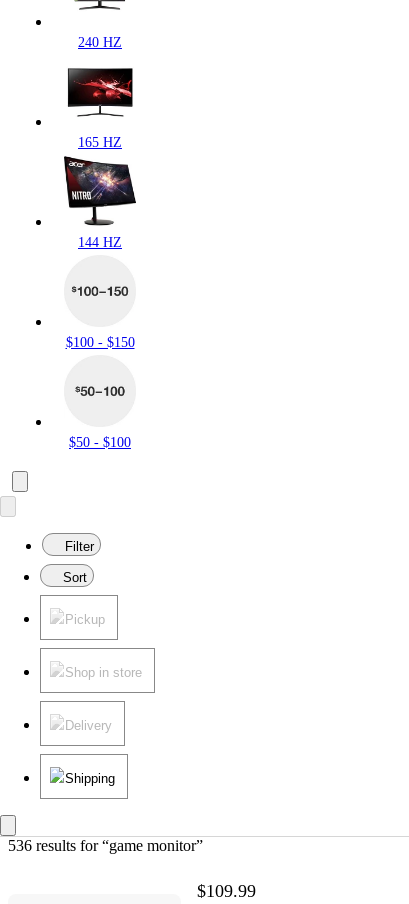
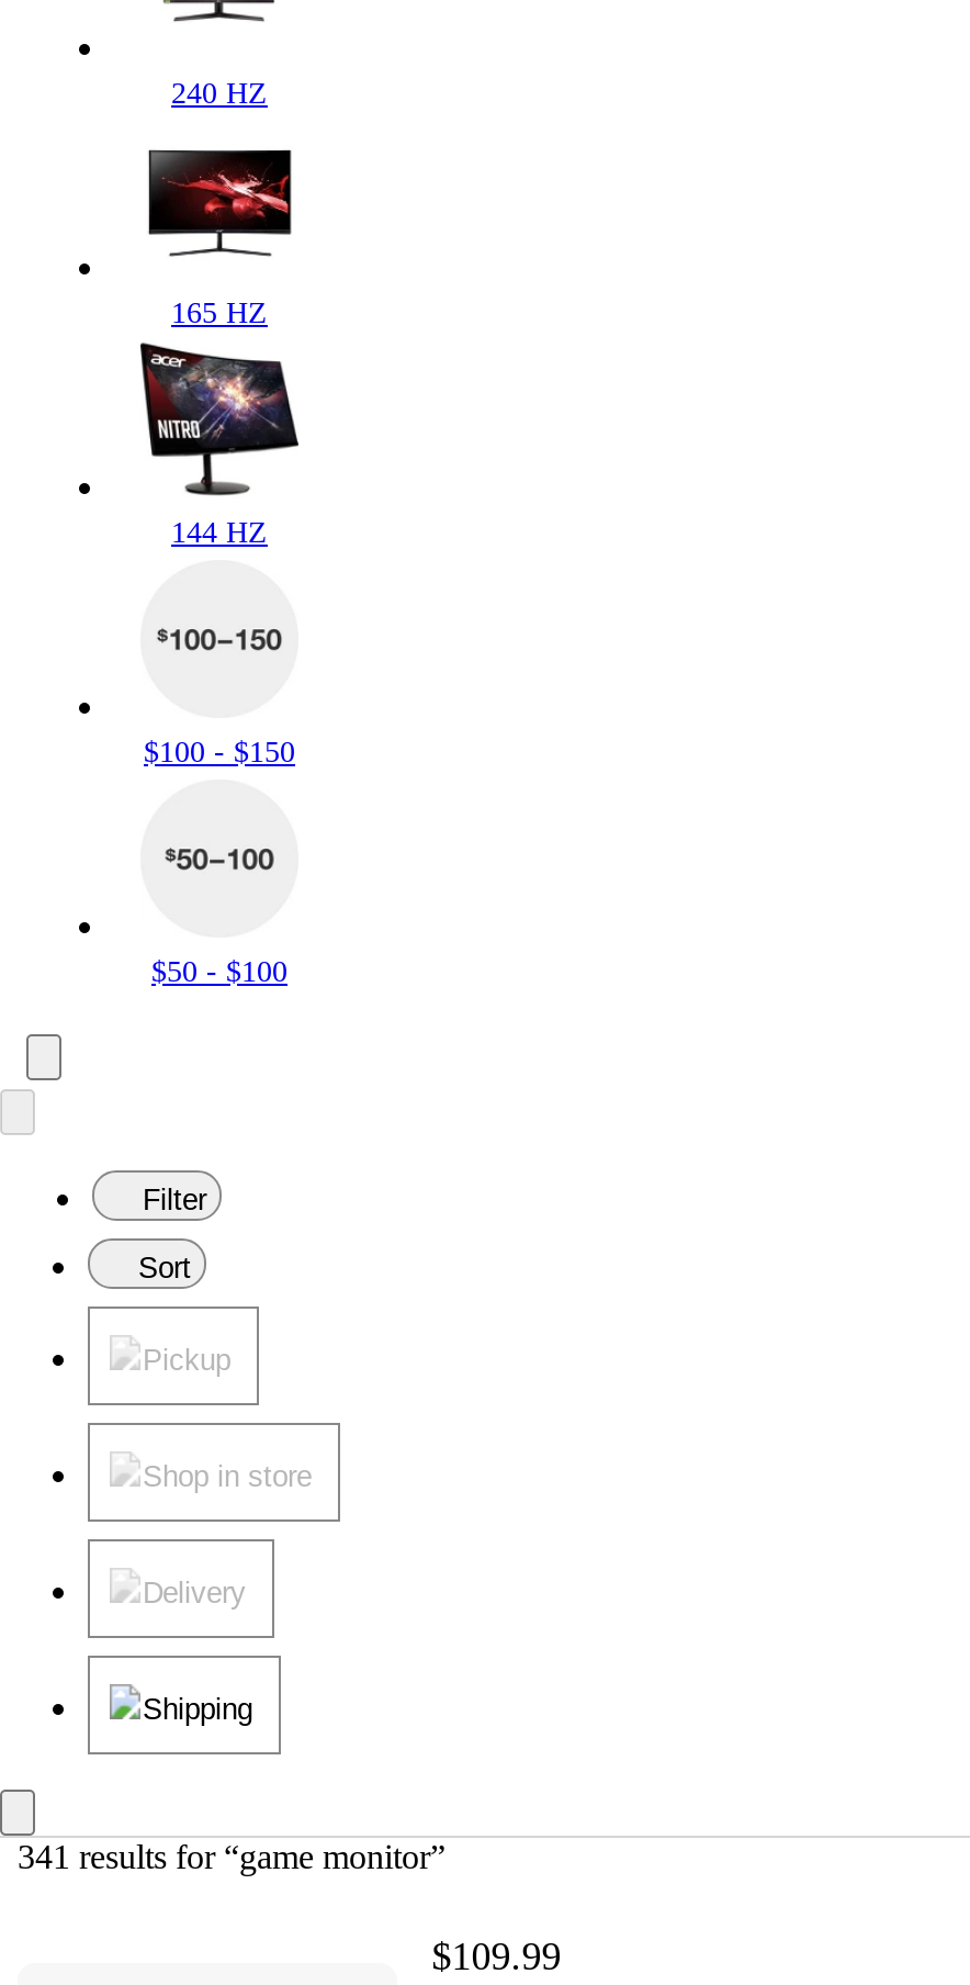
- 536 results for “game monitor”
+ 341 results for “game monitor”
